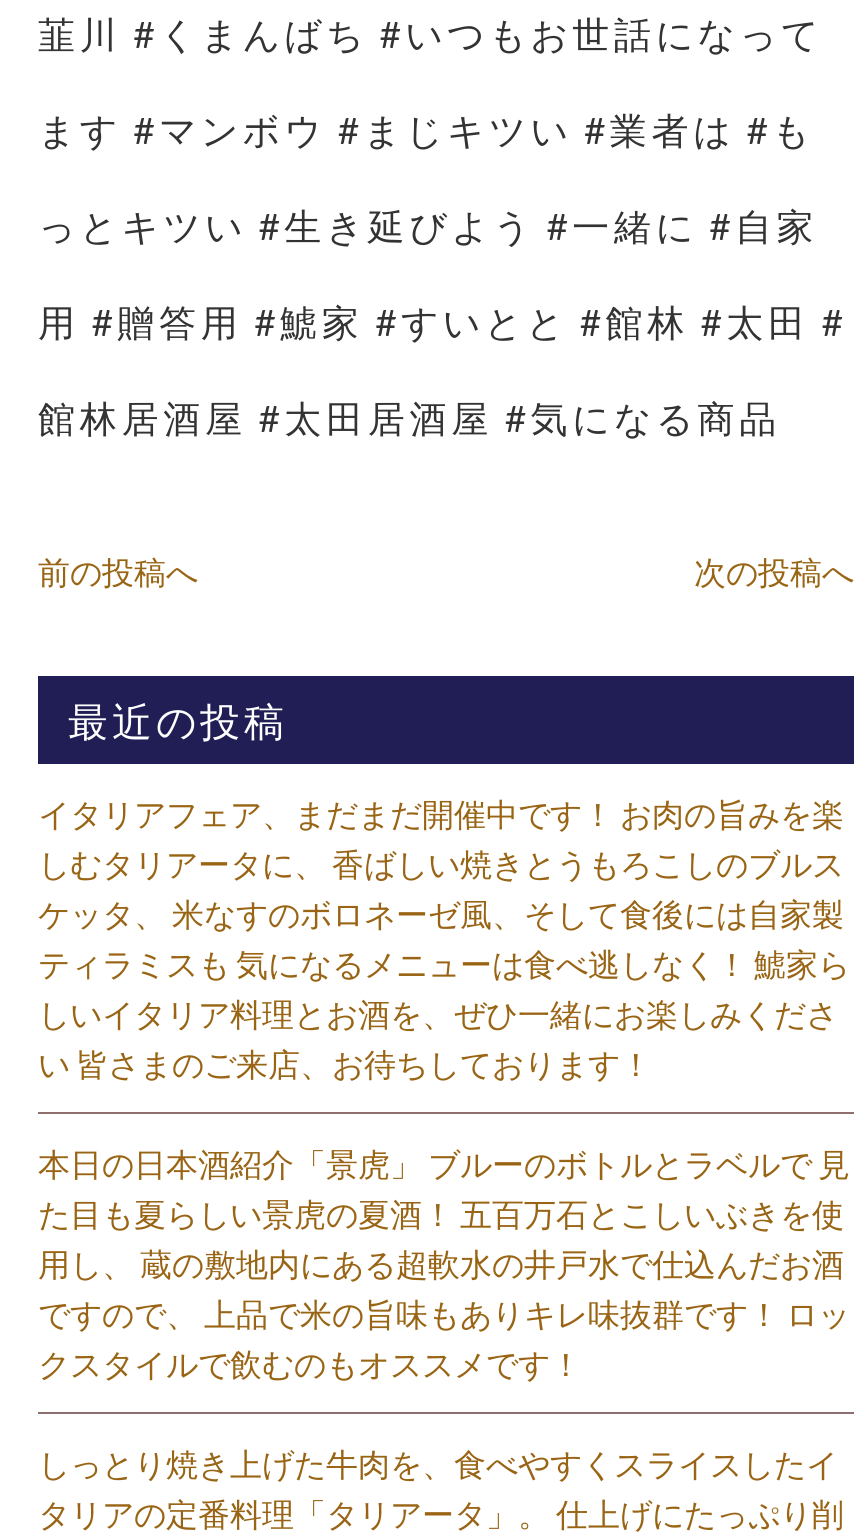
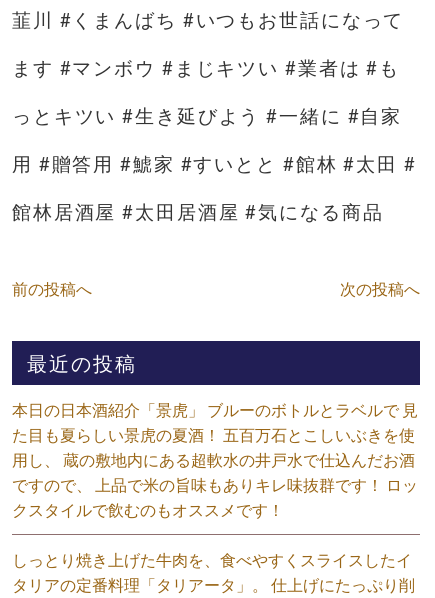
- イタリアフェア、まだまだ開催中です！ お肉の旨みを楽
- しむタリアータに、 香ばしい焼きとうもろこしのブルス
- ケッタ、 米なすのボロネーゼ風、そして食後には自家製
- ティラミスも 気になるメニューは食べ逃しなく！ 鯱家ら
- しいイタリア料理とお酒を、ぜひ一緒にお楽しみくださ
- い 皆さまのご来店、お待ちしております！
